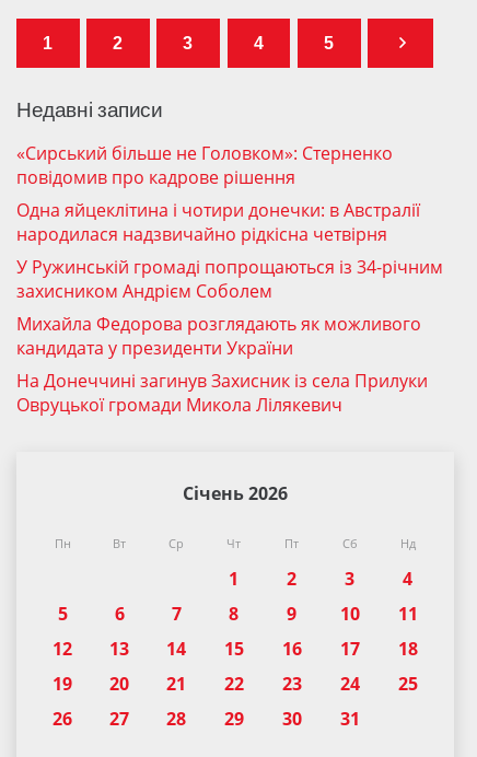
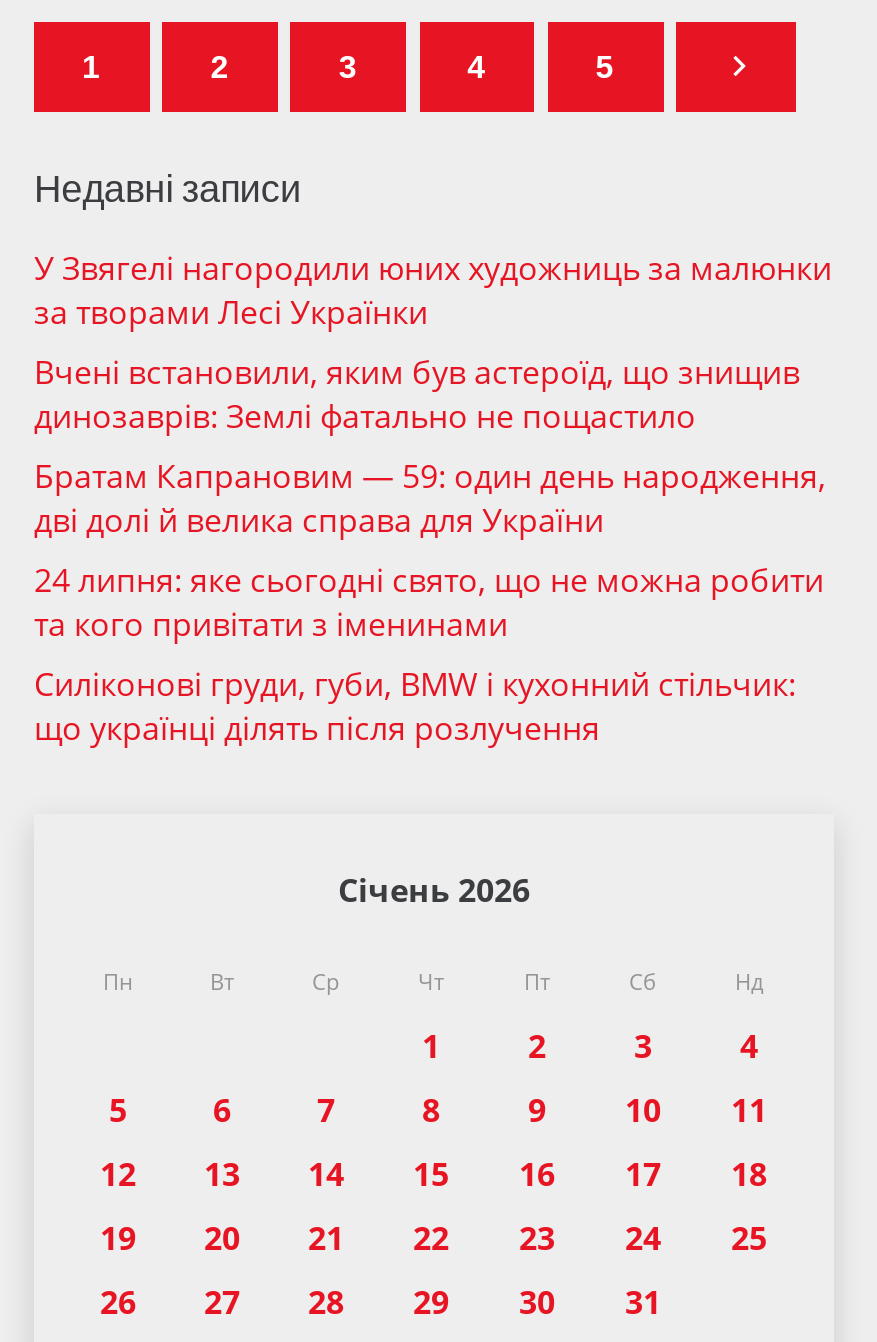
- «Сирський більше не Головком»: Стерненко
- повідомив про кадрове рішення
- Одна яйцеклітина і чотири донечки: в Австралії
- народилася надзвичайно рідкісна четвірня
- У Ружинській громаді попрощаються із 34-річним
- захисником Андрієм Соболем
- Михайла Федорова розглядають як можливого
- кандидата у президенти України
- На Донеччині загинув Захисник із села Прилуки
- Овруцької громади Микола Лілякевич
+ У Звягелі нагородили юних художниць за малюнки
+ за творами Лесі Українки
+ Вчені встановили, яким був астероїд, що знищив
+ динозаврів: Землі фатально не пощастило
+ Братам Капрановим — 59: один день народження,
+ дві долі й велика справа для України
+ 24 липня: яке сьогодні свято, що не можна робити
+ та кого привітати з іменинами
+ Силіконові груди, губи, BMW і кухонний стільчик:
+ що українці ділять після розлучення
